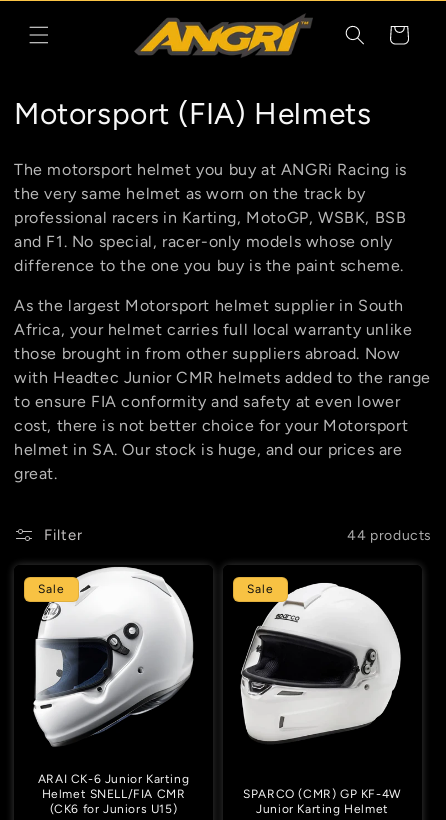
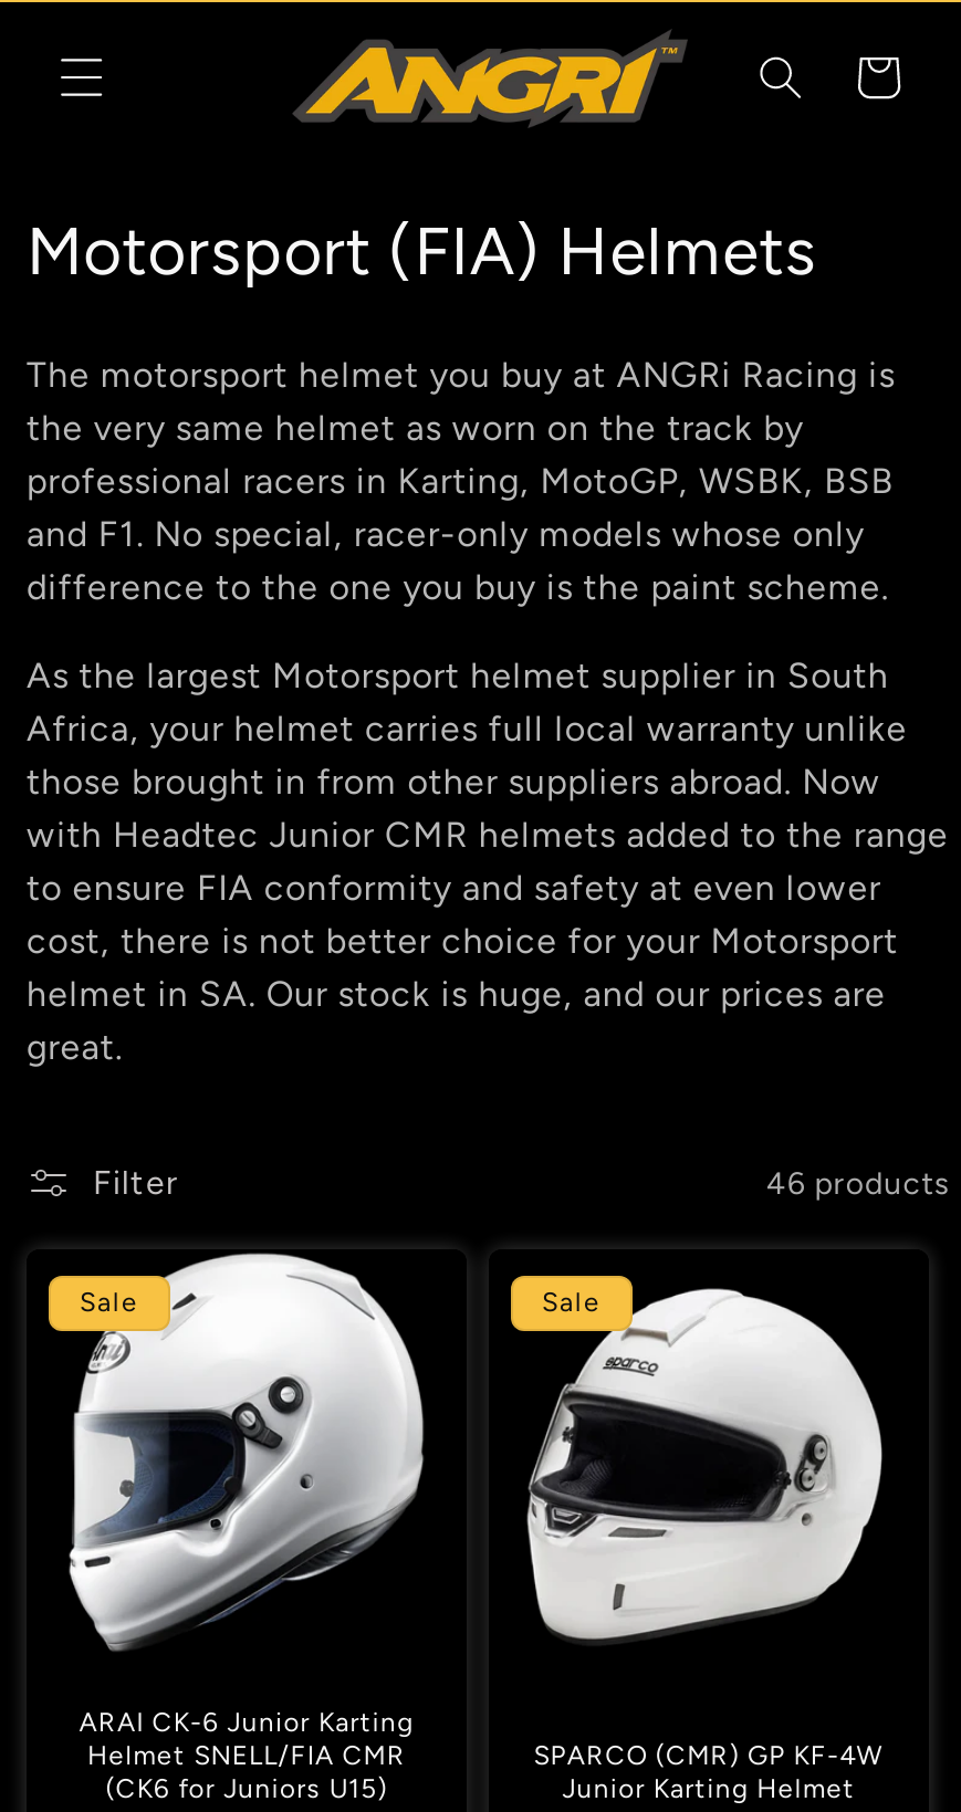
- 44 products
+ 46 products
